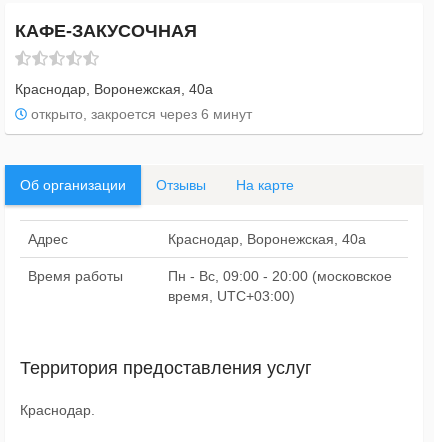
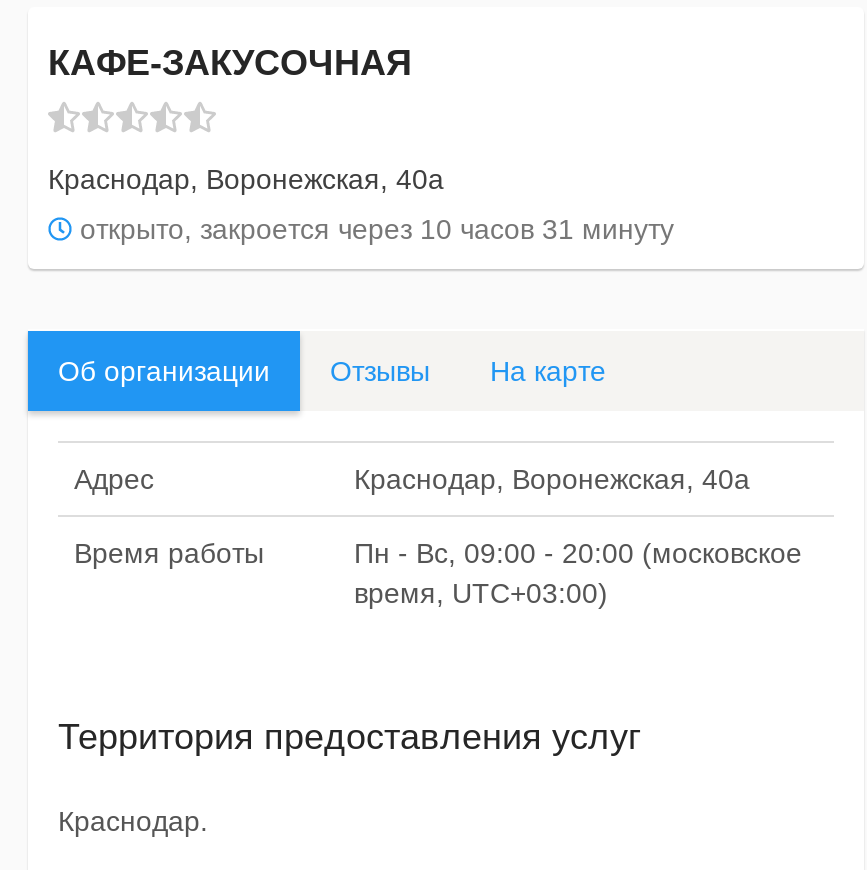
- открыто, закроется через 6 минут
+ открыто, закроется через 10 часов 31 минуту
